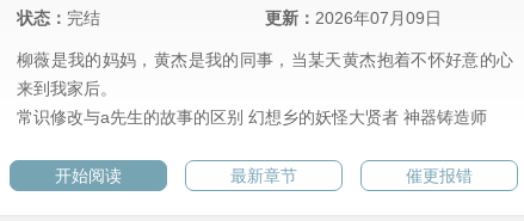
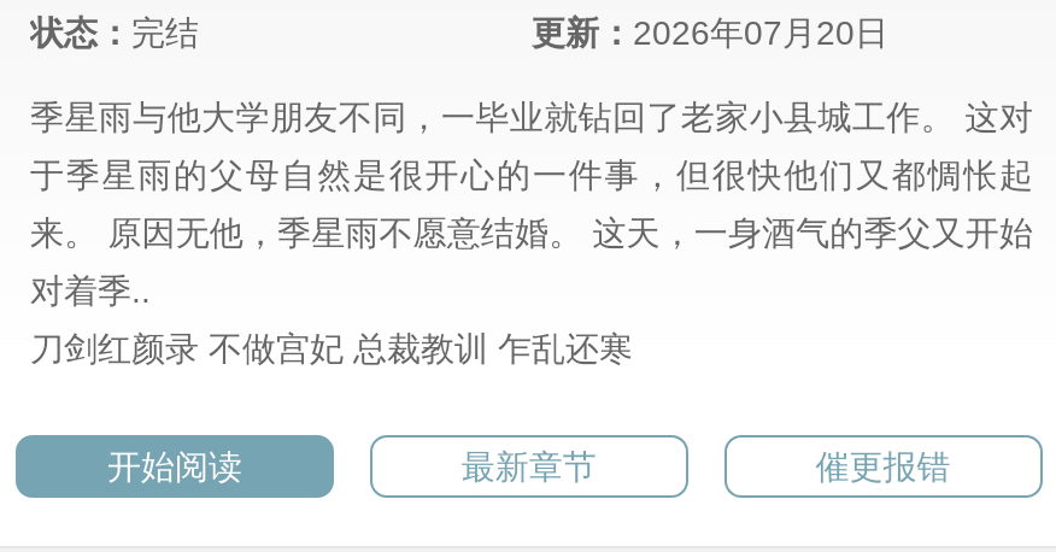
- 更新：2026年07月09日
- 柳薇是我的妈妈，黄杰是我的同事，当某天黄杰抱着不怀好意的心
- 来到我家后。
- 常识修改与a先生的故事的区别 幻想乡的妖怪大贤者 神器铸造师
+ 更新：2026年07月20日
+ 季星雨与他大学朋友不同，一毕业就钻回了老家小县城工作。 这对
+ 于季星雨的父母自然是很开心的一件事，但很快他们又都惆怅起
+ 来。 原因无他，季星雨不愿意结婚。 这天，一身酒气的季父又开始
+ 对着季..
+ 刀剑红颜录 不做宫妃 总裁教训 乍乱还寒
